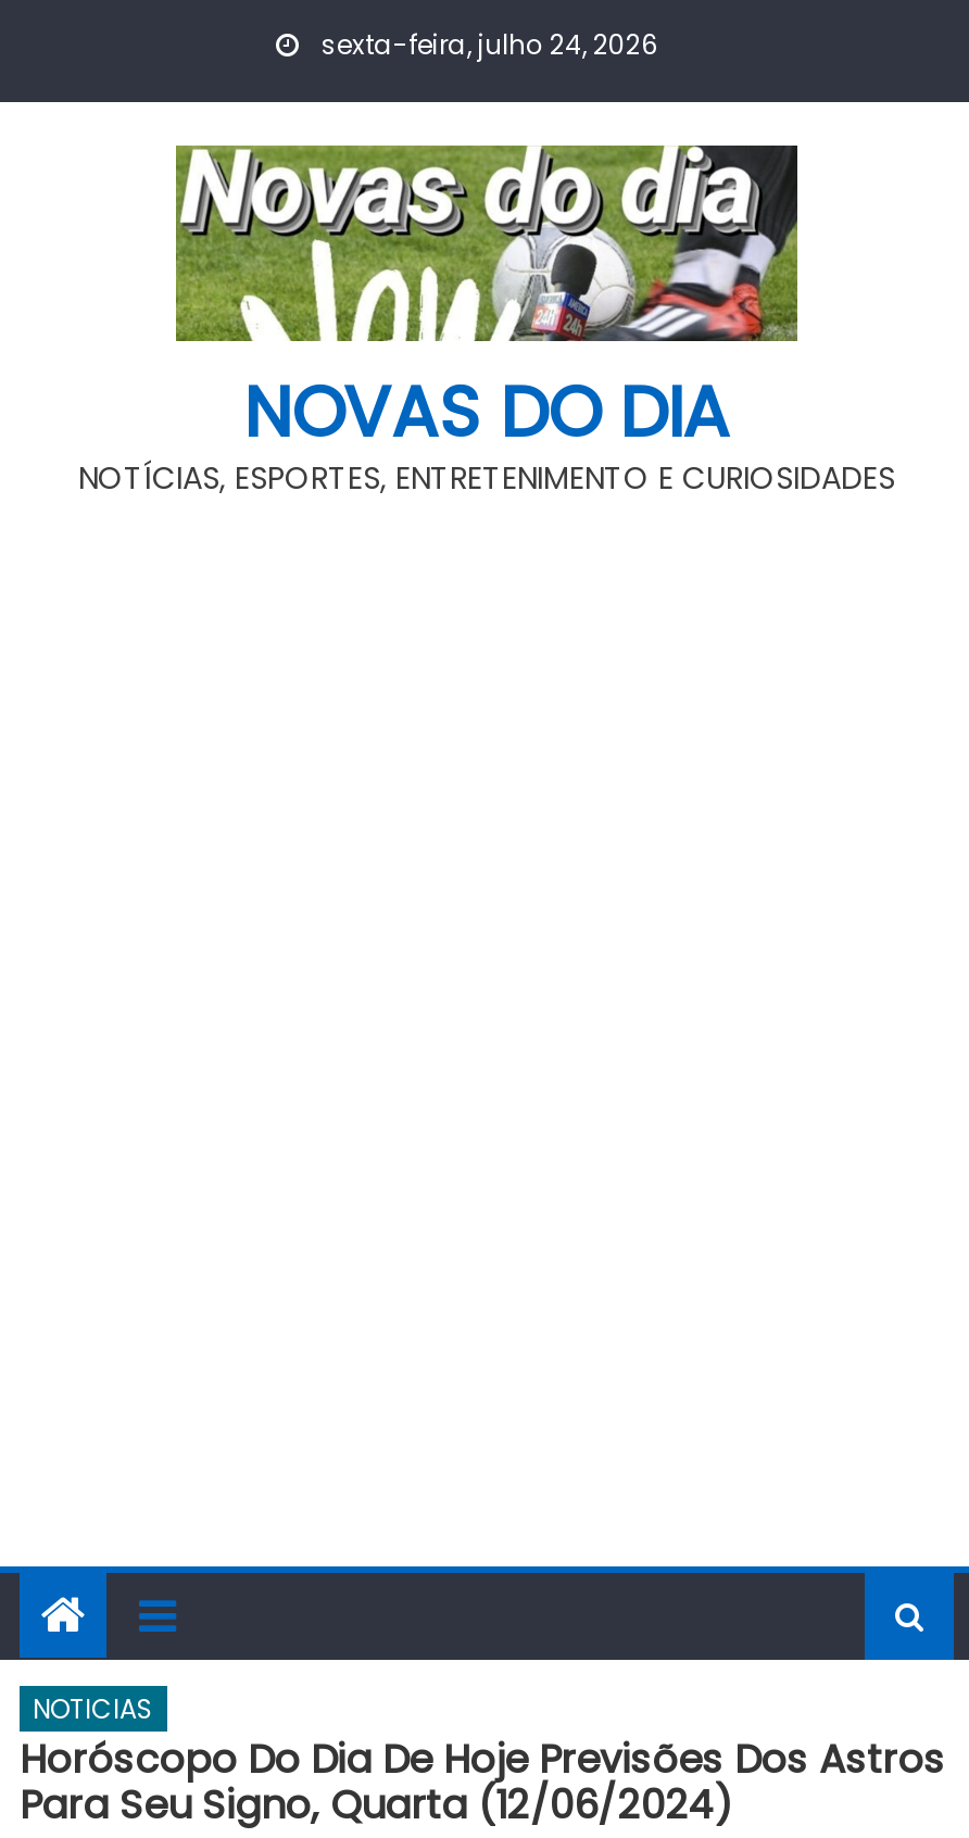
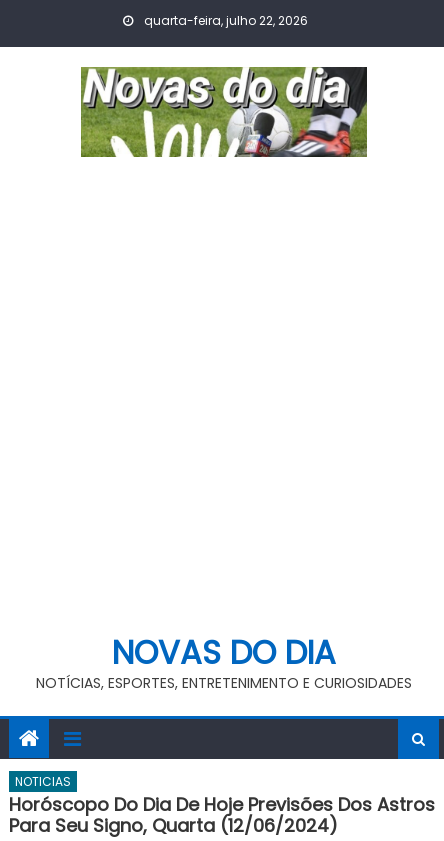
- sexta-feira, julho 24, 2026
+ quarta-feira, julho 22, 2026

moved down: NOVAS DO DIA | NOTÍCIAS, ESPORTES, ENTRETENIMENTO E CURIOSIDADES
